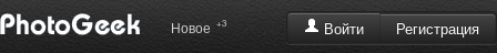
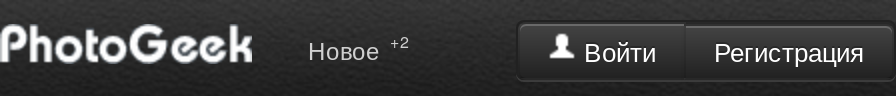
- Новое +3
+ Новое +2
